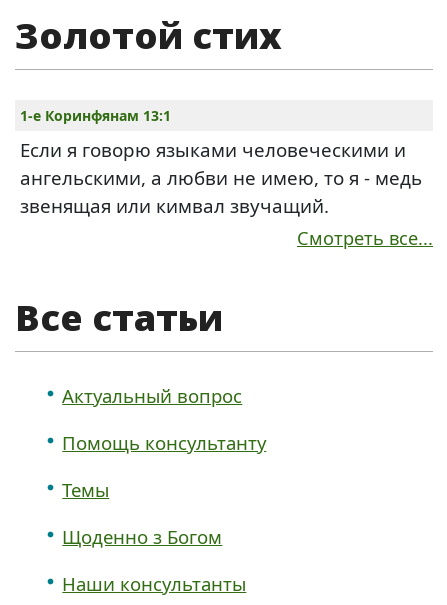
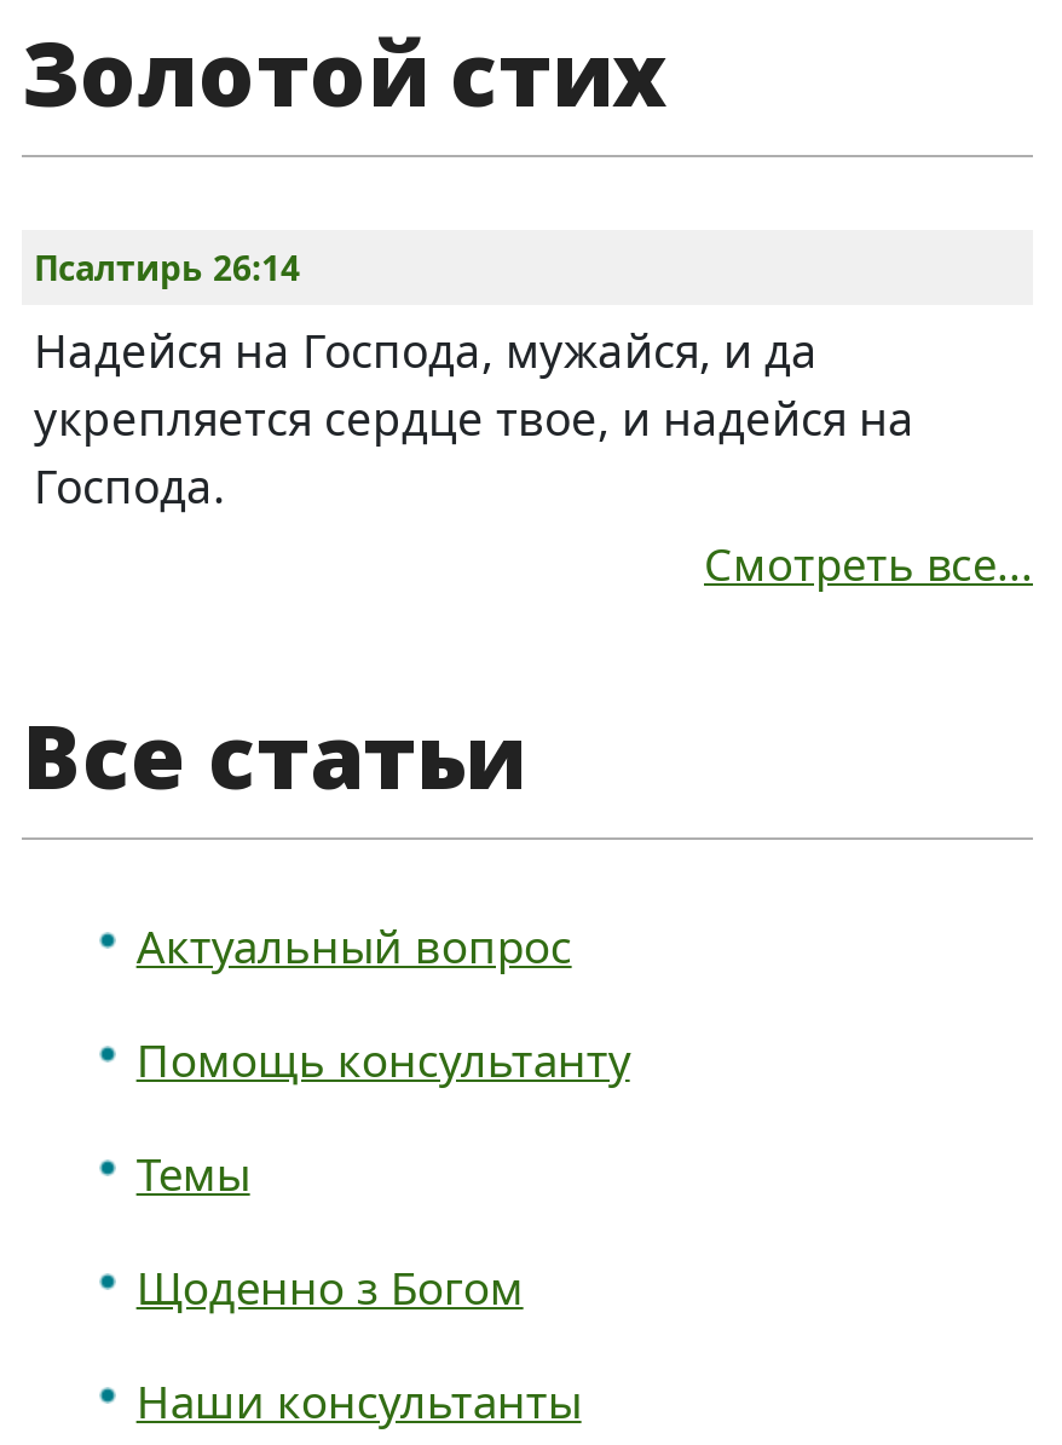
- 1-е Коринфянам 13:1
+ Псалтирь 26:14

- Если я говорю языками человеческими и
- ангельскими, а любви не имею, то я - медь
- звенящая или кимвал звучащий.
+ Надейся на Господа, мужайся, и да
+ укрепляется сердце твое, и надейся на
+ Господа.
